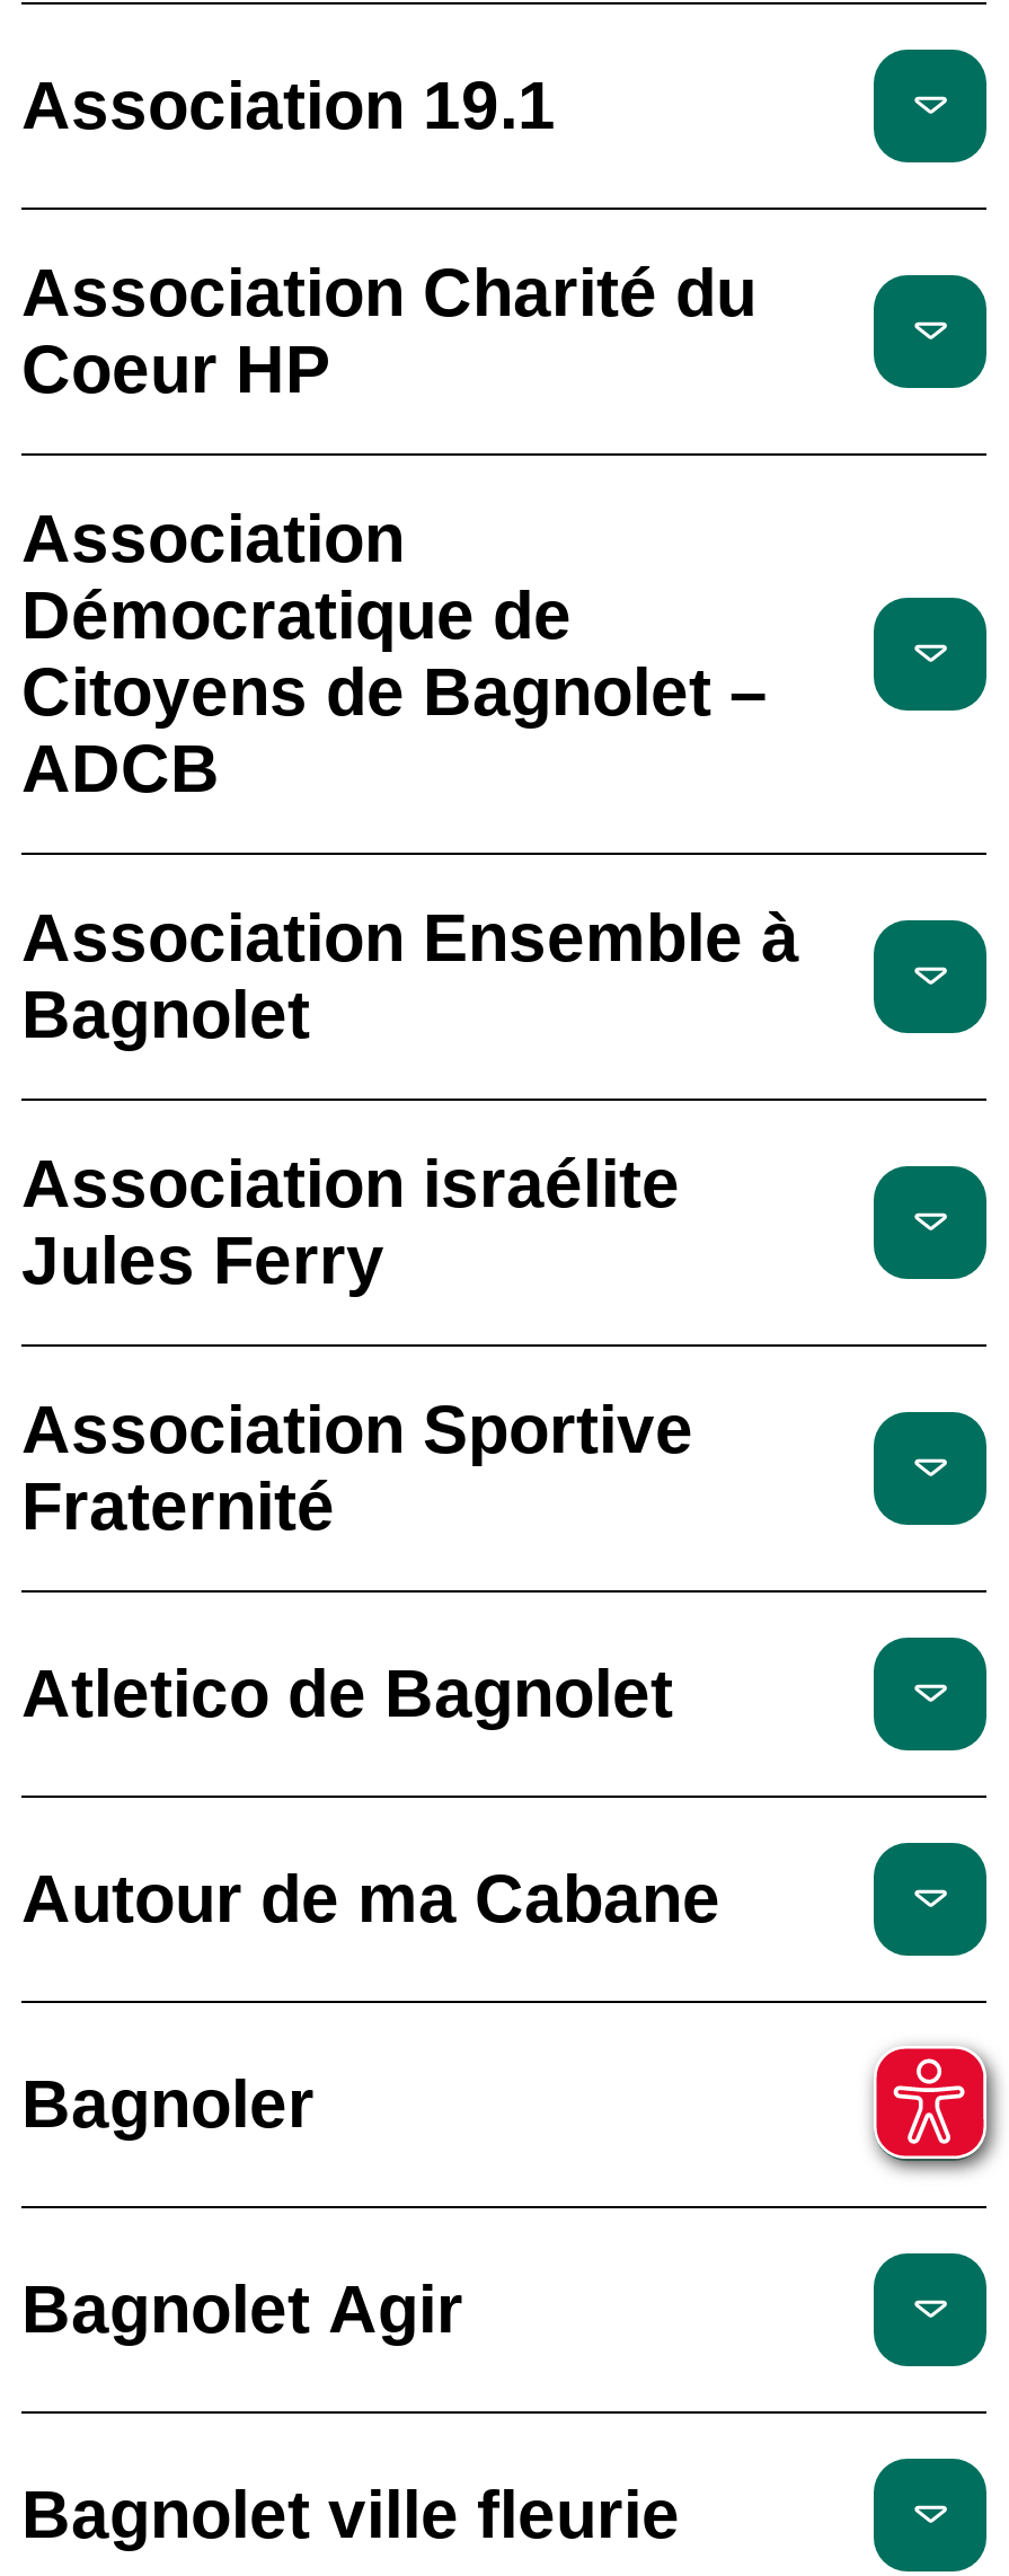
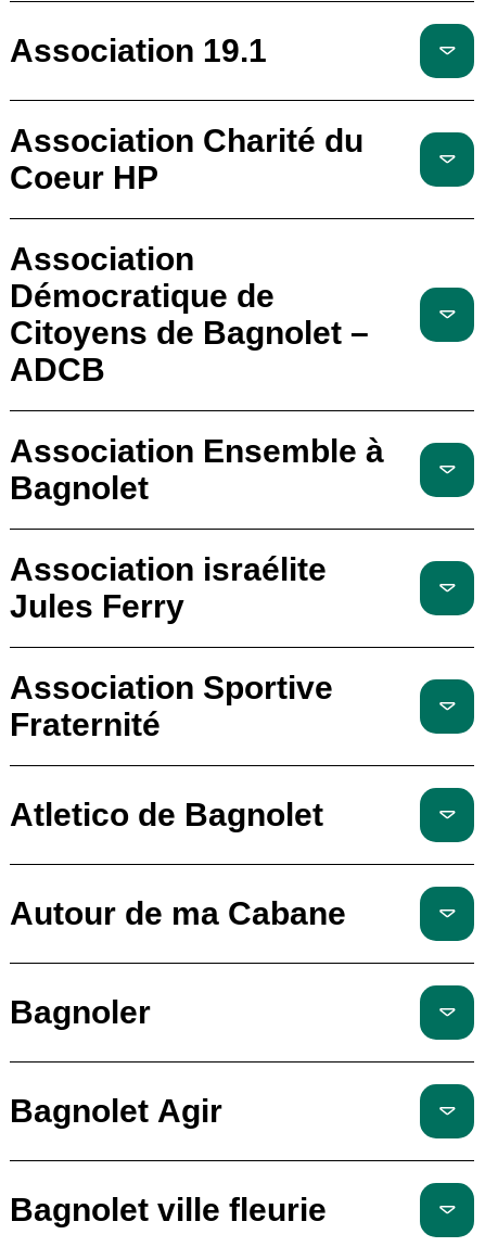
- [image]
+ [image]
